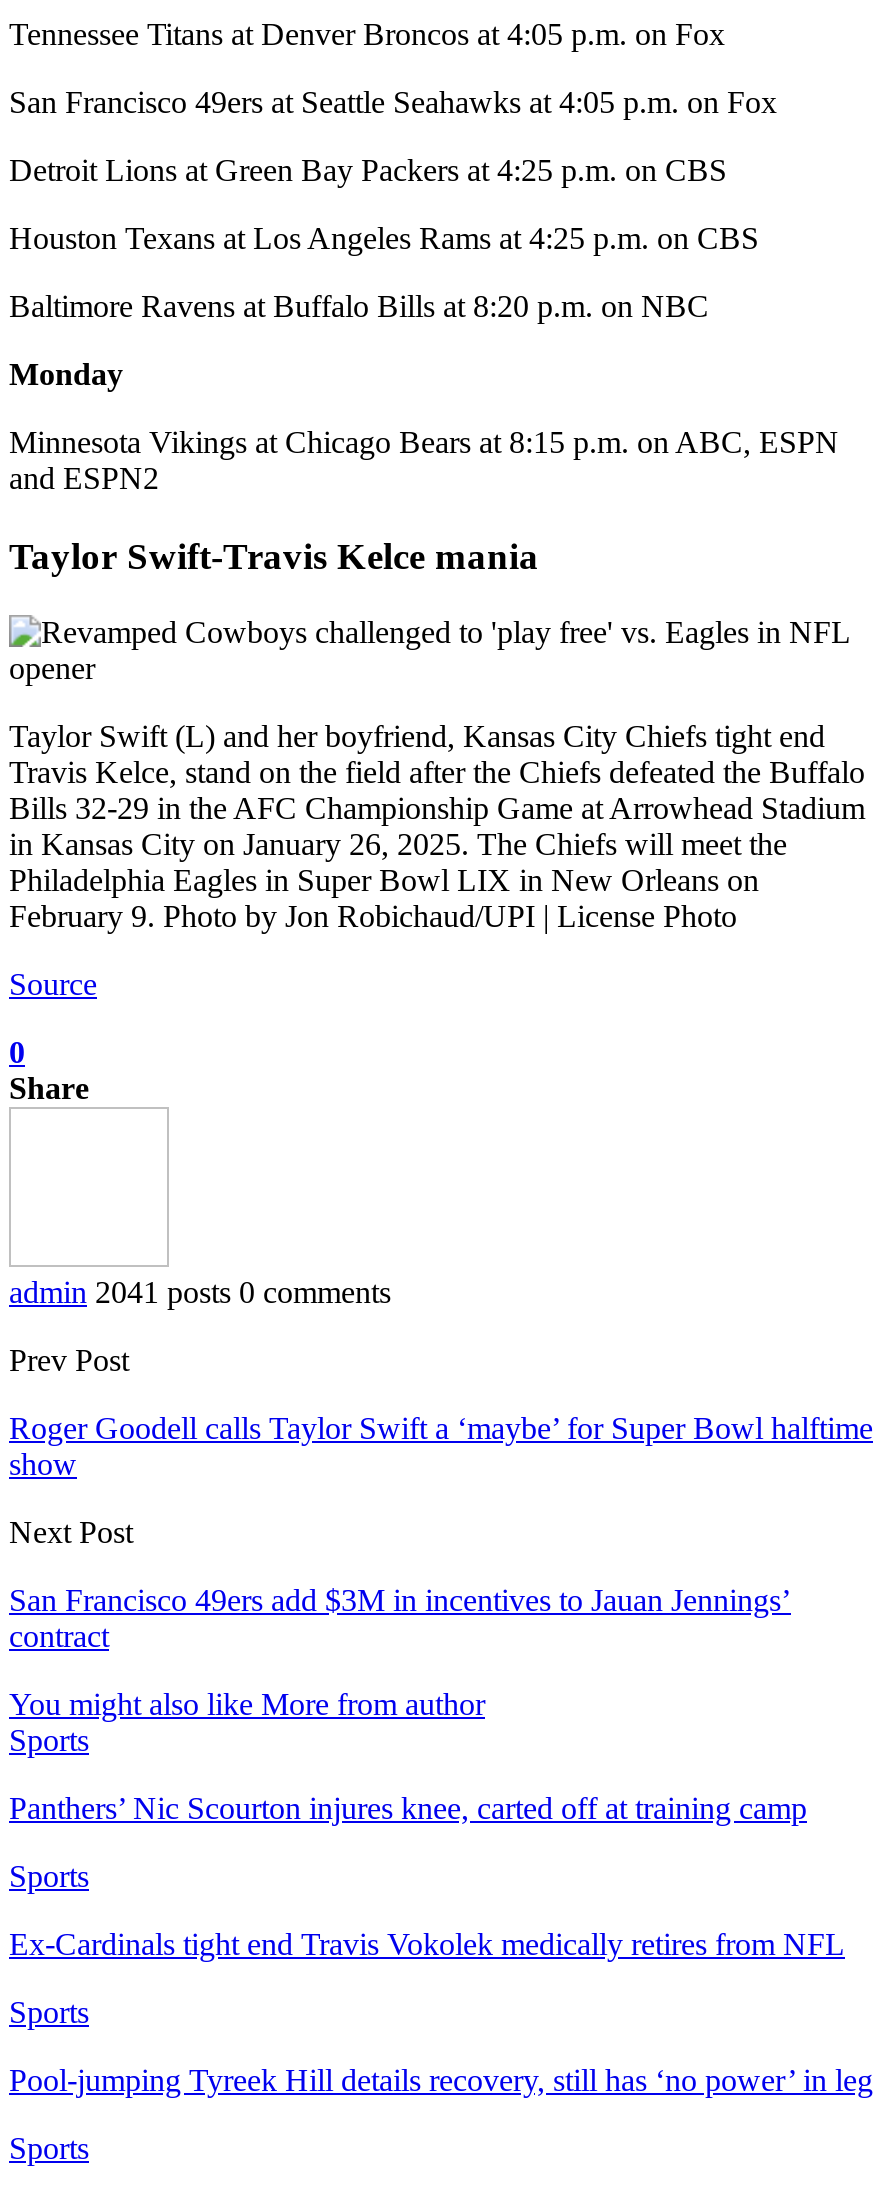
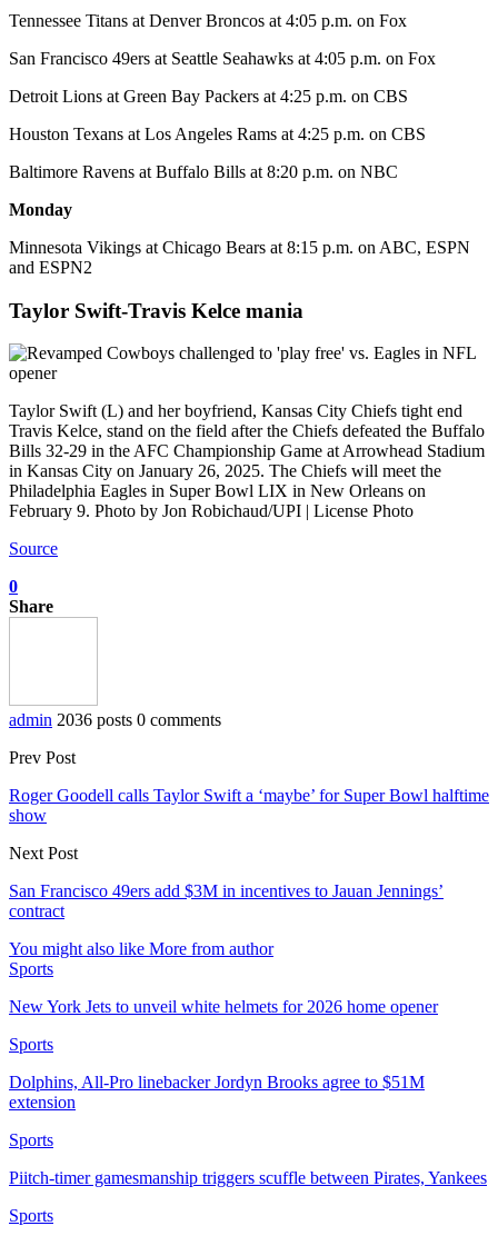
- admin 2041 posts 0 comments
+ admin 2036 posts 0 comments

- Panthers’ Nic Scourton injures knee, carted off at training camp
+ New York Jets to unveil white helmets for 2026 home opener

- Ex-Cardinals tight end Travis Vokolek medically retires from NFL
+ Dolphins, All-Pro linebacker Jordyn Brooks agree to $51M
+ extension

- Pool-jumping Tyreek Hill details recovery, still has ‘no power’ in leg
+ Piitch-timer gamesmanship triggers scuffle between Pirates, Yankees
